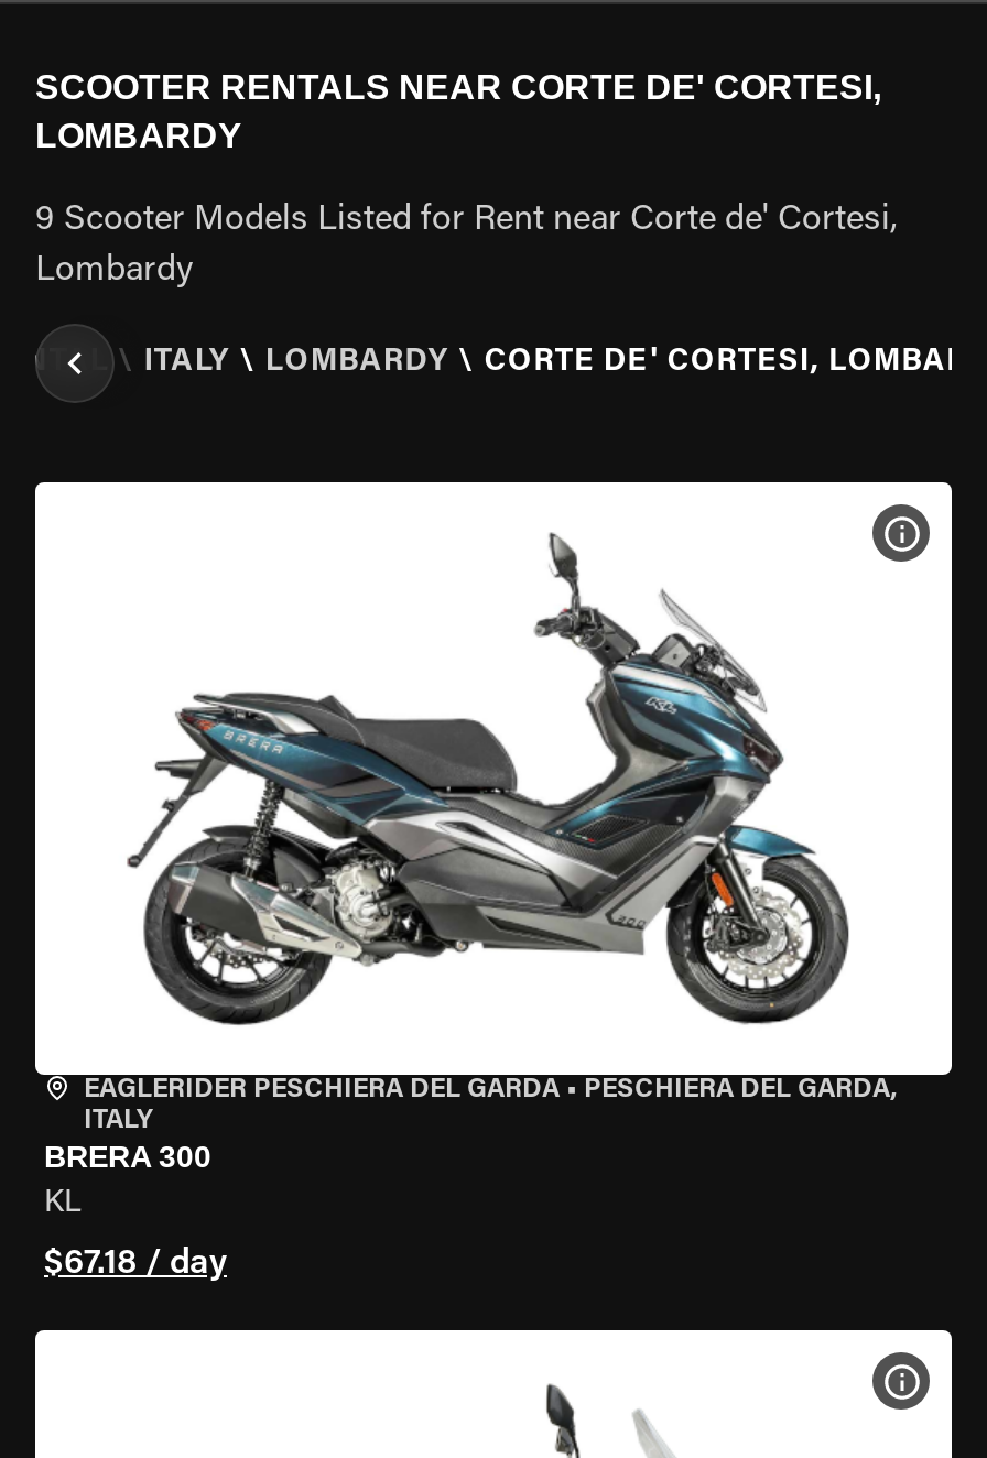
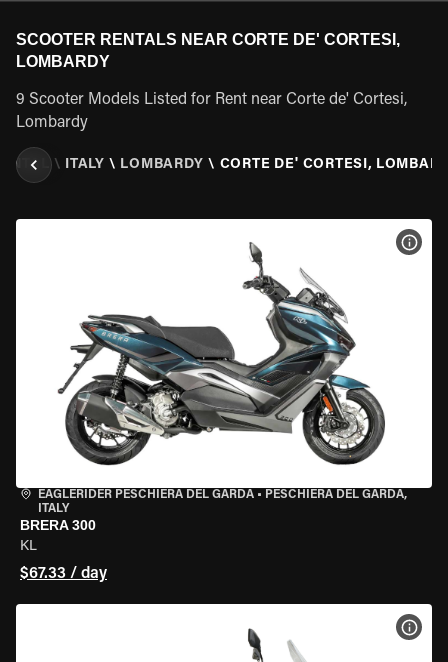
- $67.18 / day
+ $67.33 / day
